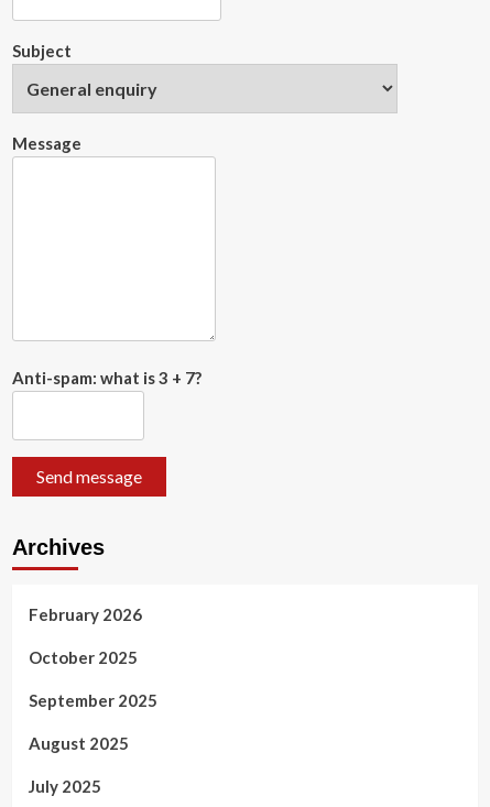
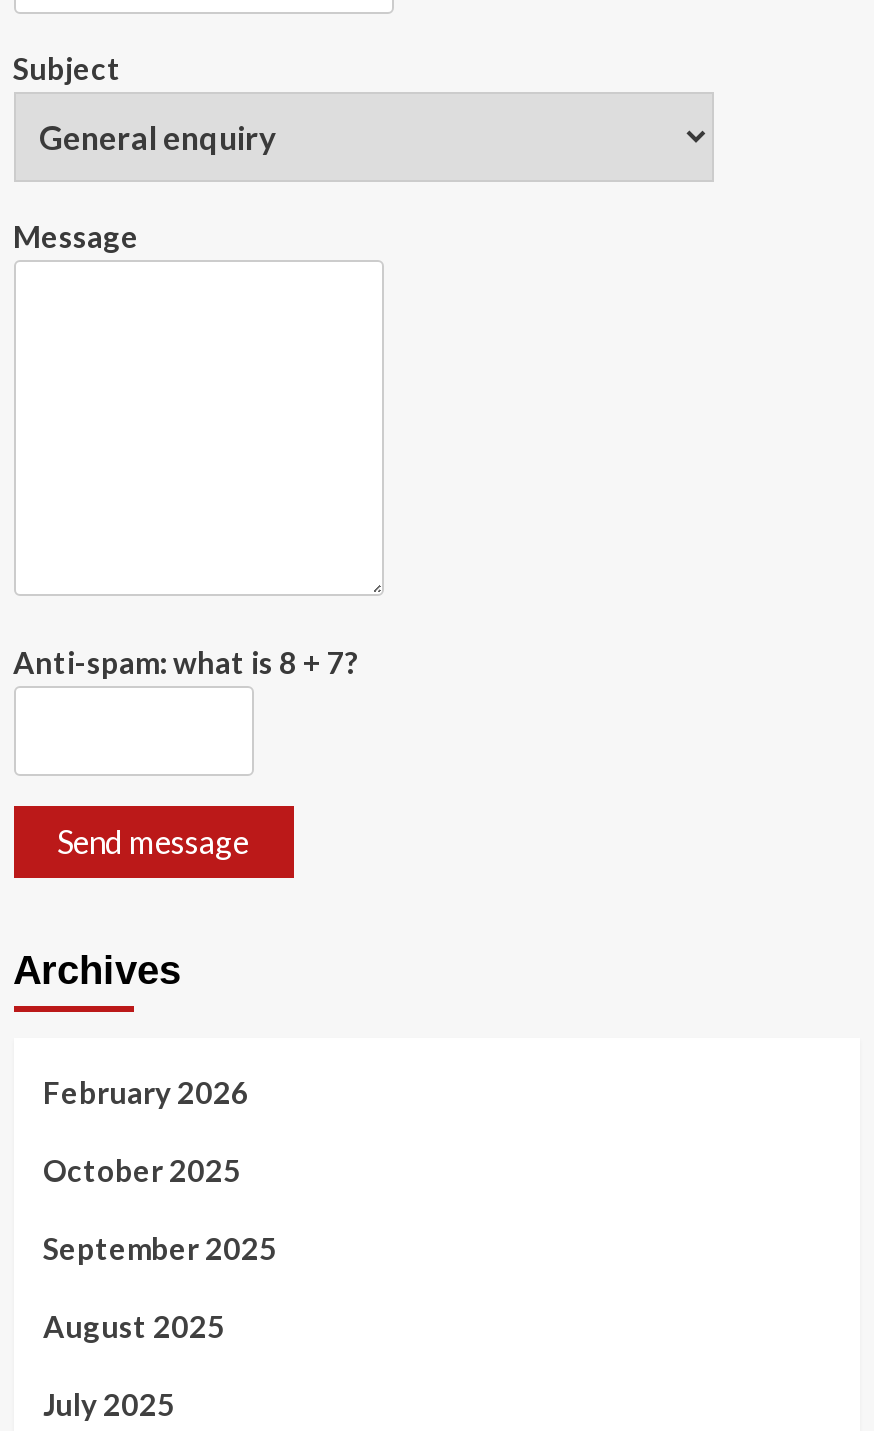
- Anti-spam: what is 3 + 7?
+ Anti-spam: what is 8 + 7?
